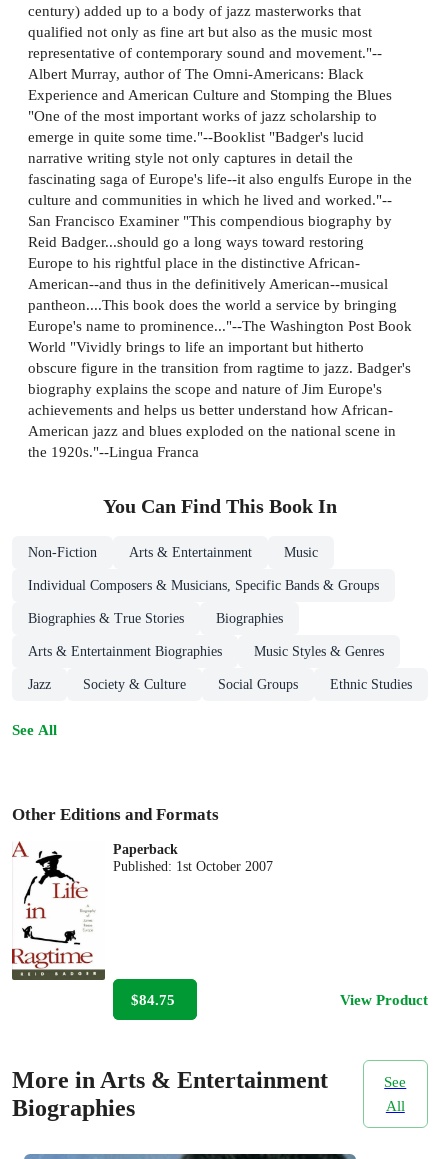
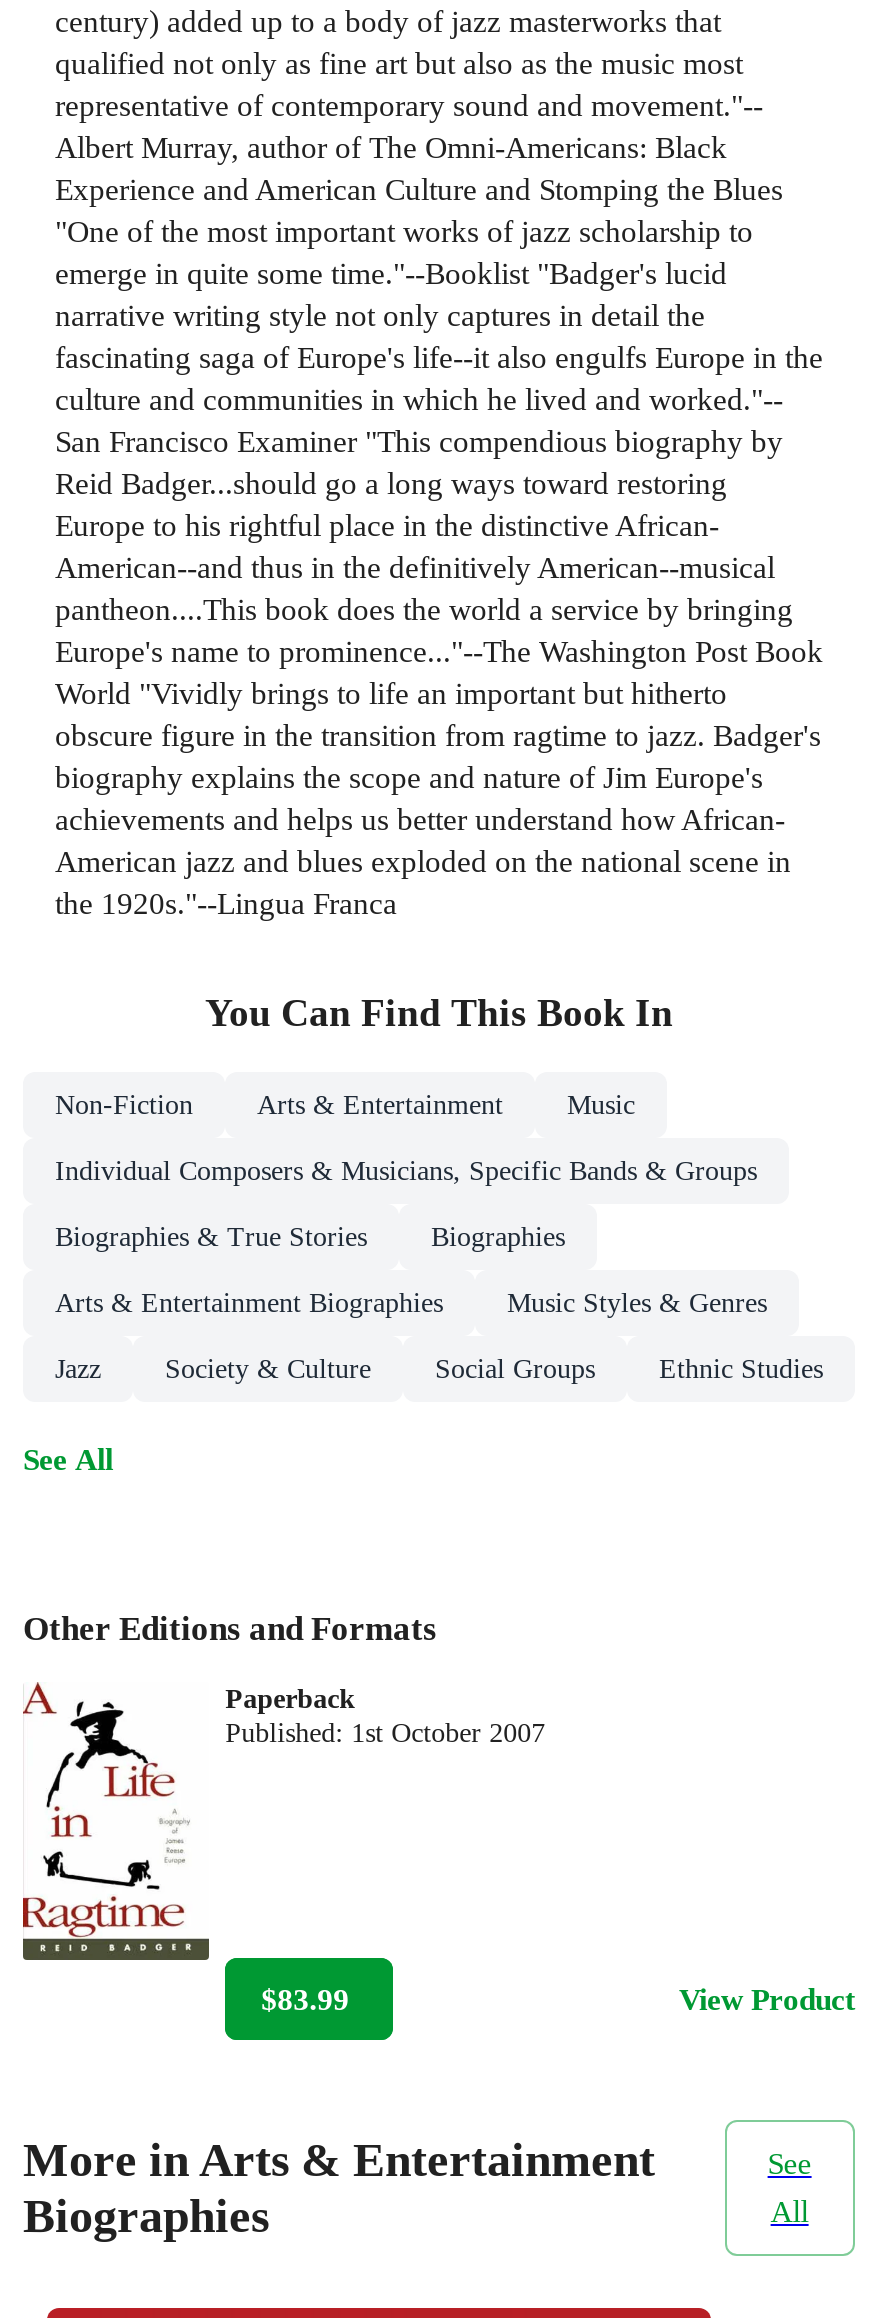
- $84.75
+ $83.99
